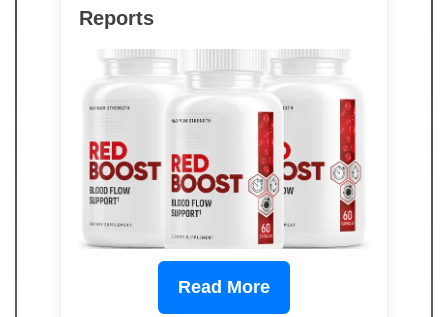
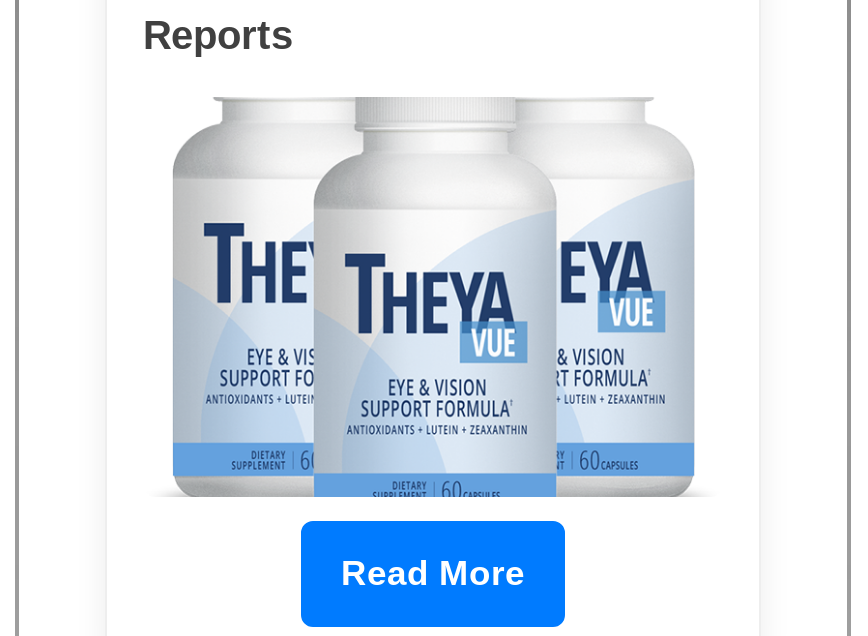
- [image]
+ [image]
